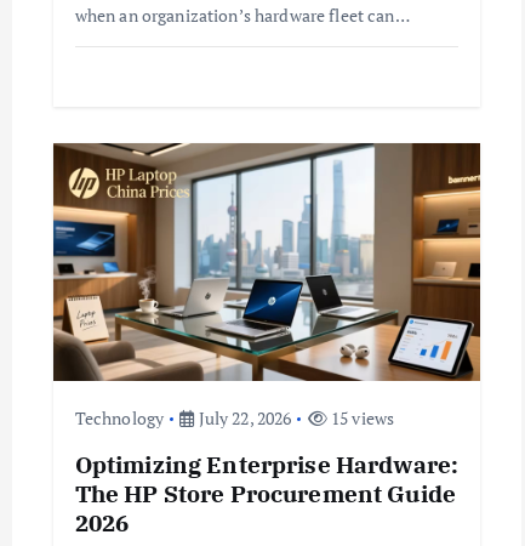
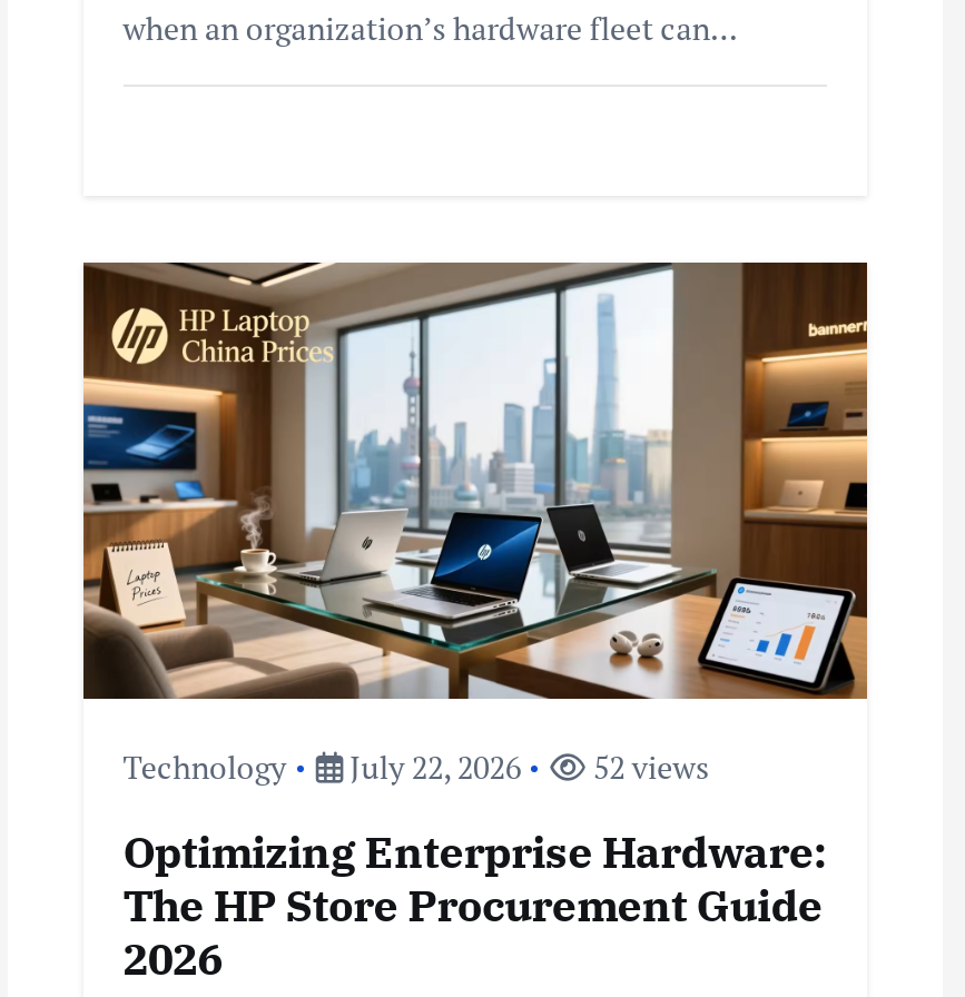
- Technology July 22, 2026 15 views
+ Technology July 22, 2026 52 views
